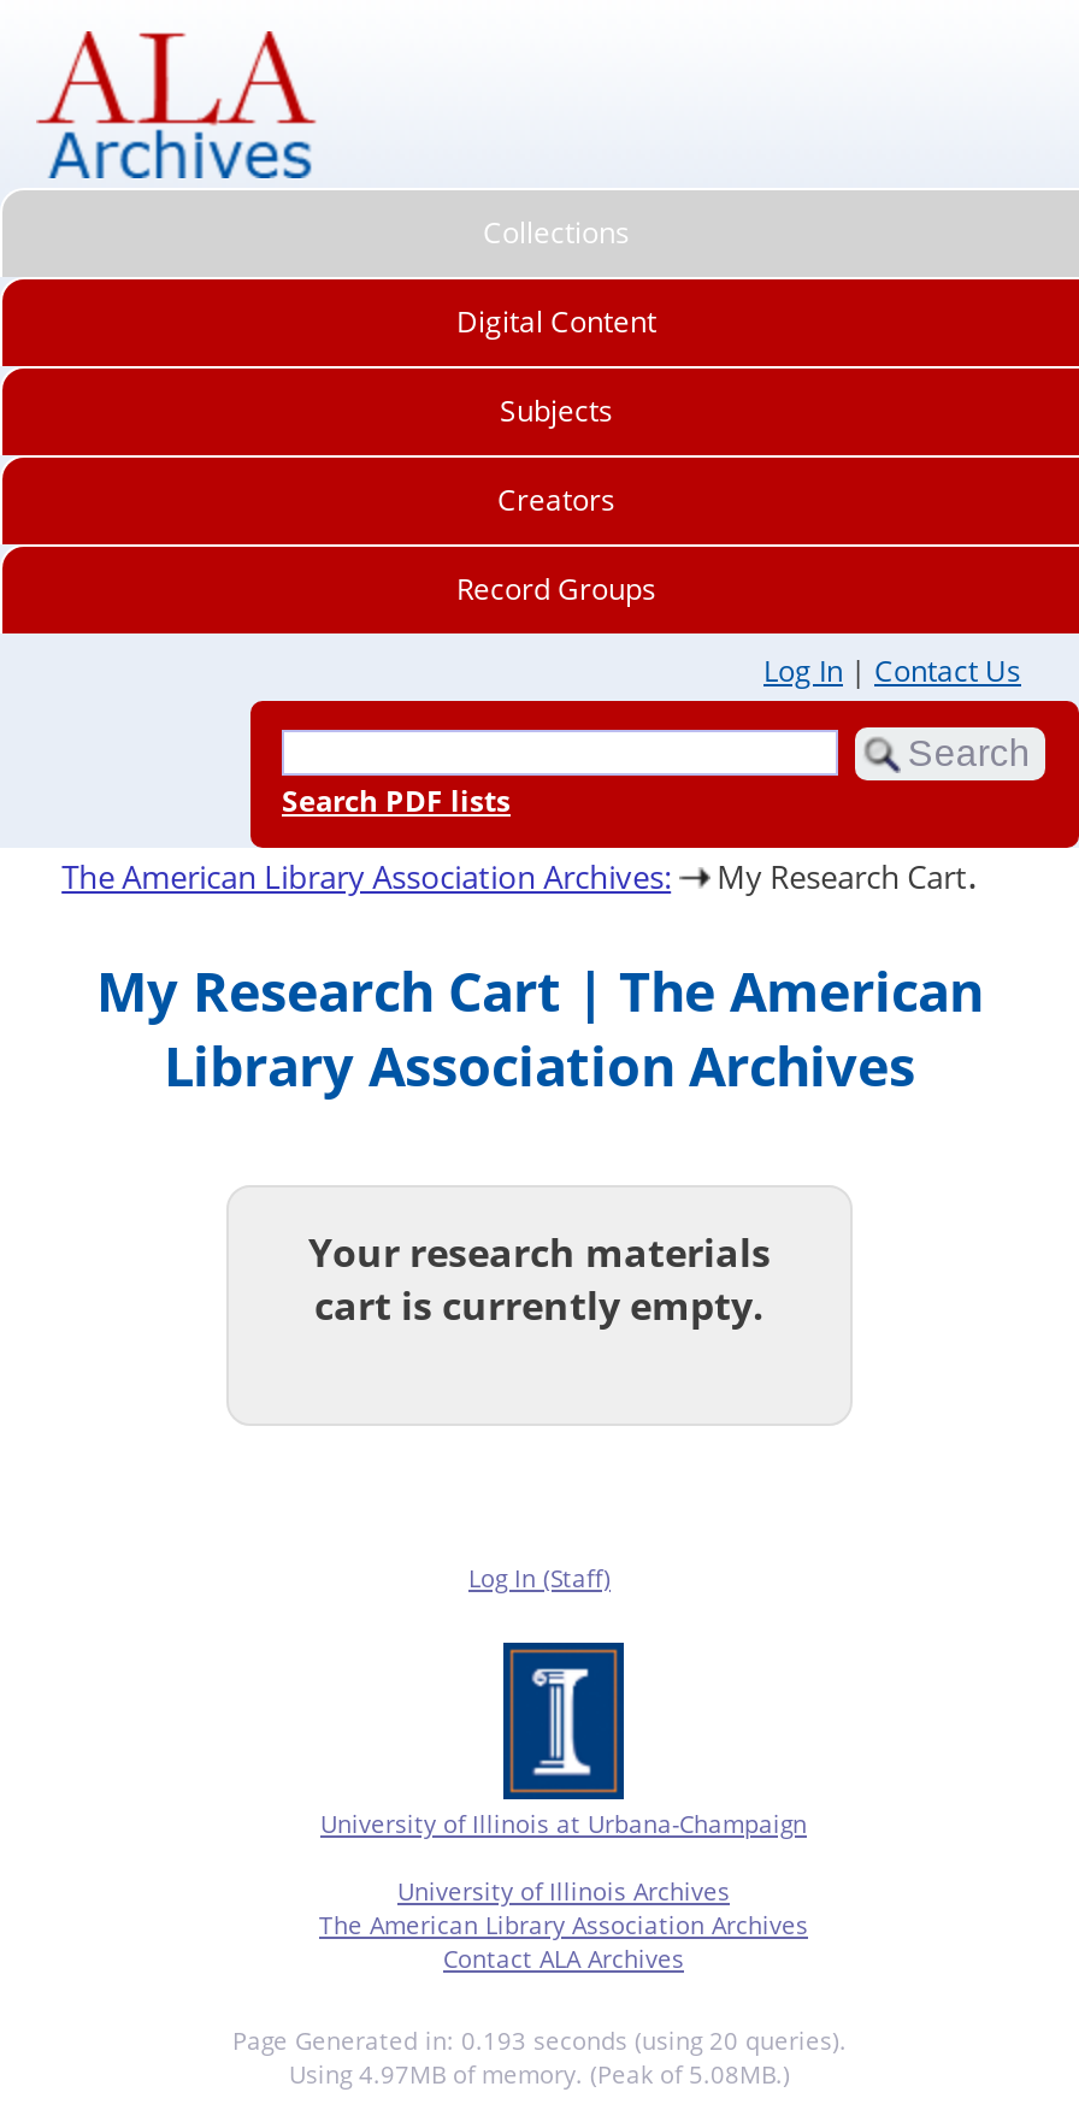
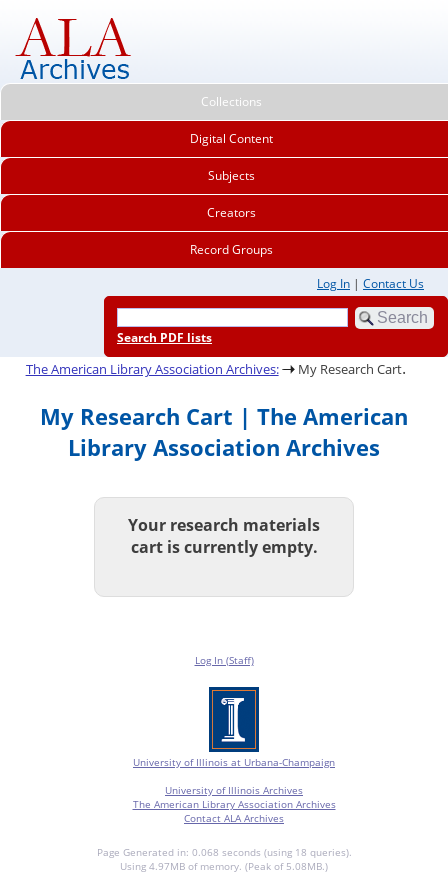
- Page Generated in: 0.193 seconds (using 20 queries).
+ Page Generated in: 0.068 seconds (using 18 queries).
